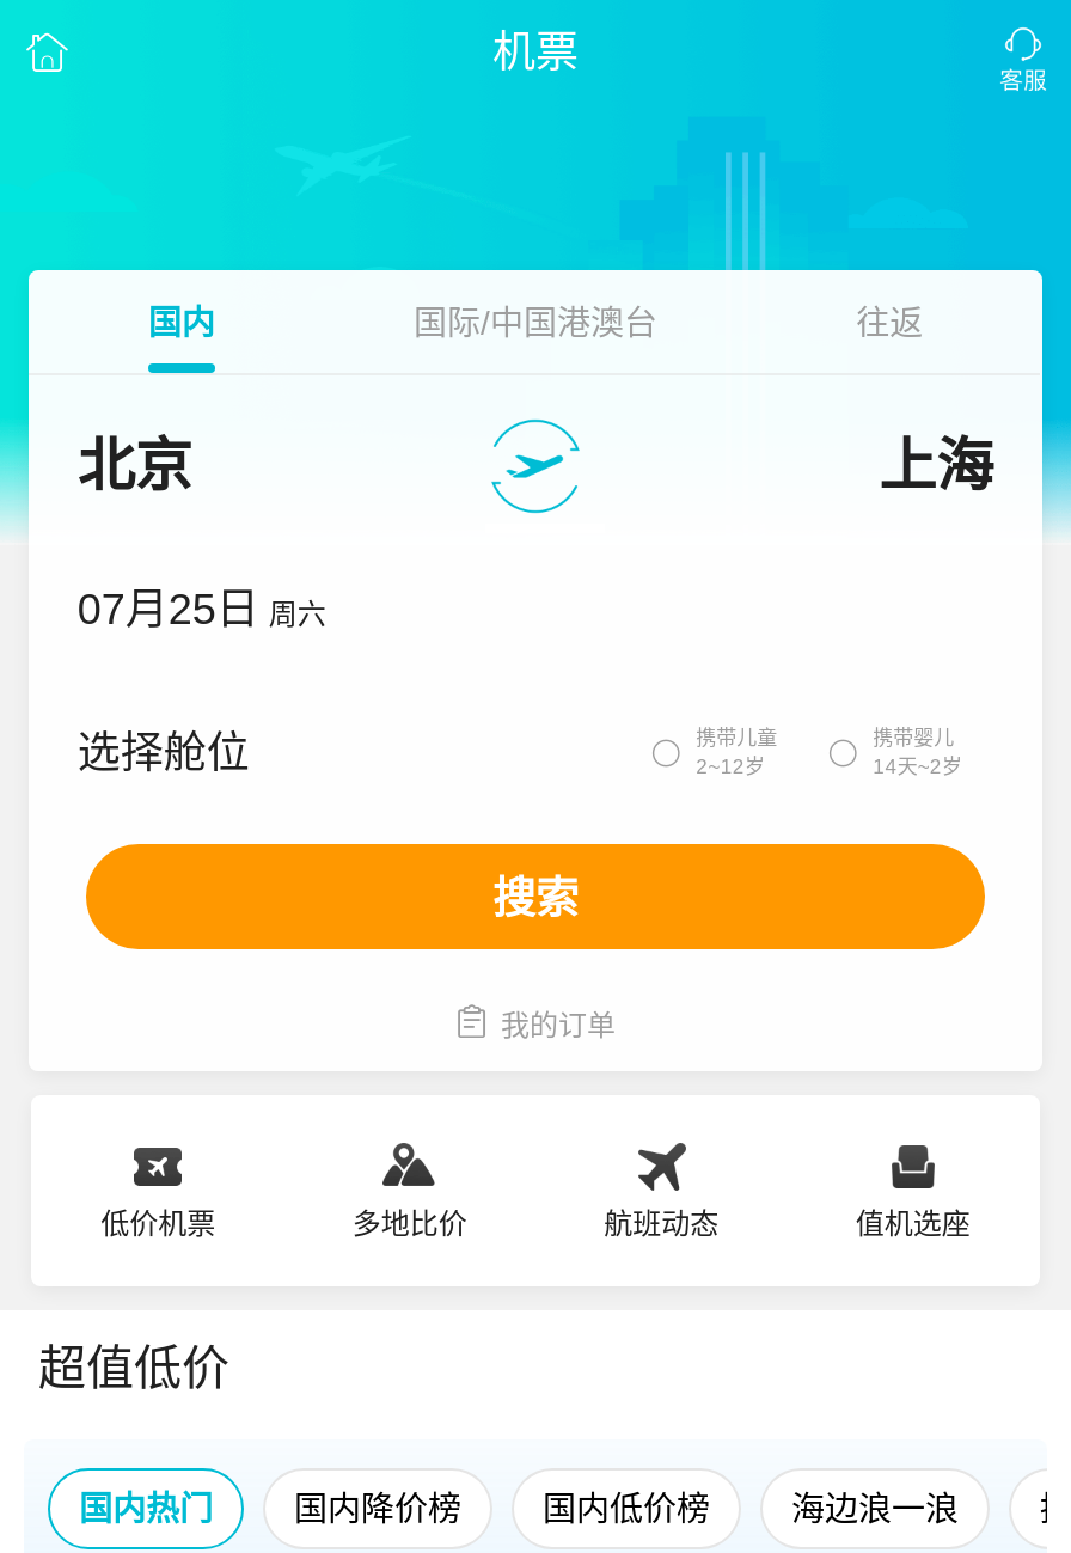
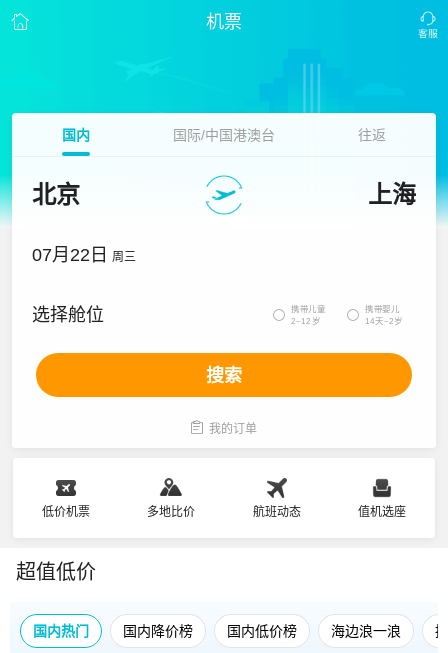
- 07月25日 周六
+ 07月22日 周三
